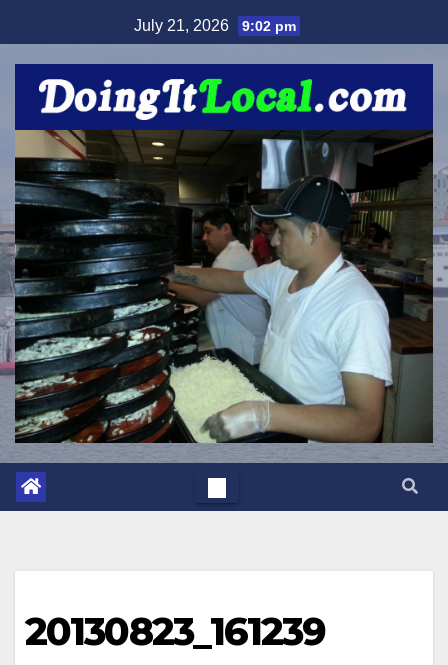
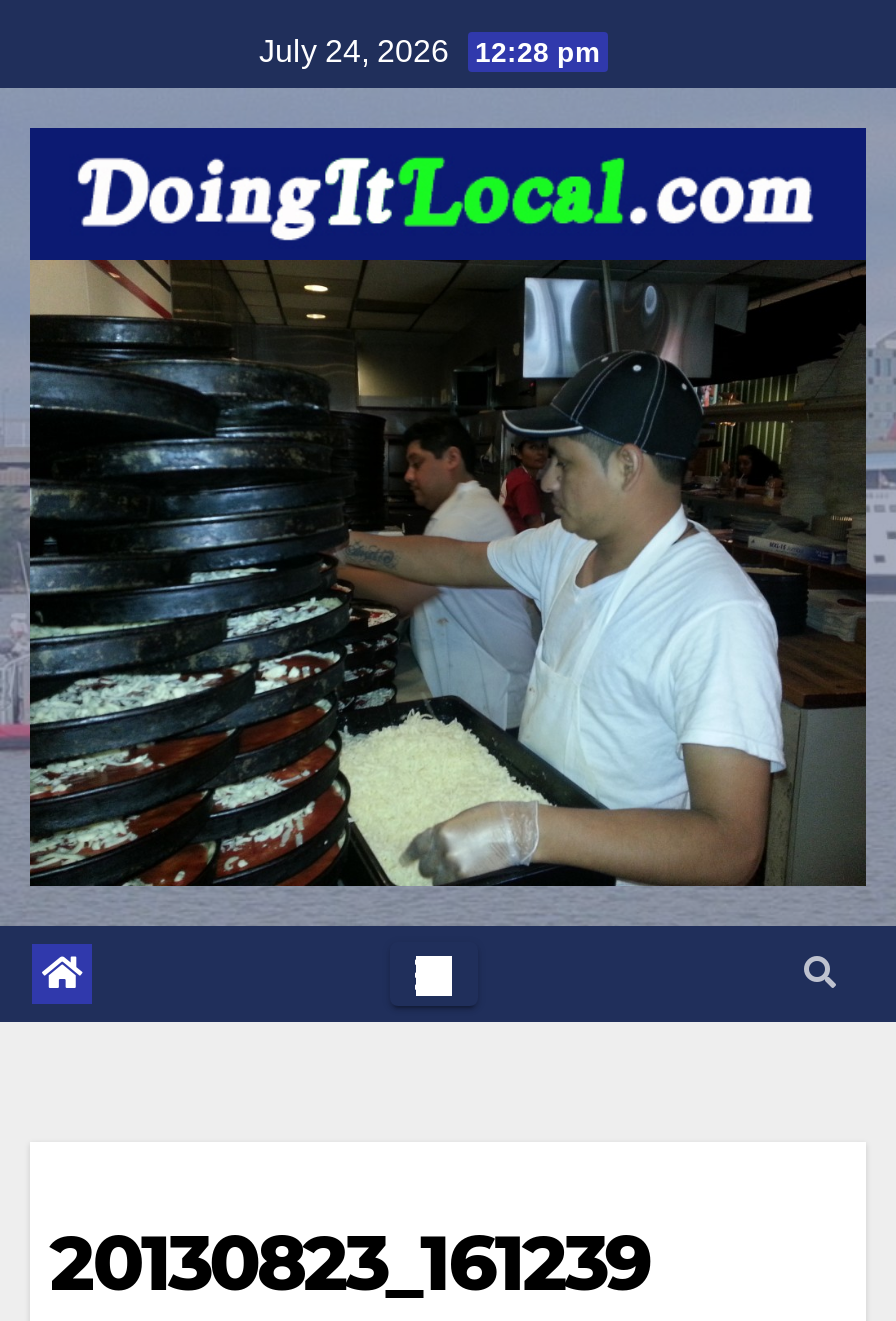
- July 21, 2026 9:02 pm
+ July 24, 2026 12:28 pm
